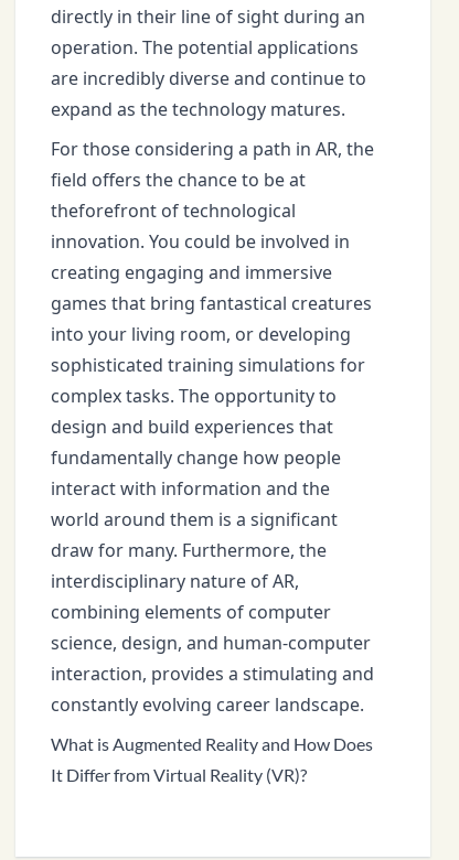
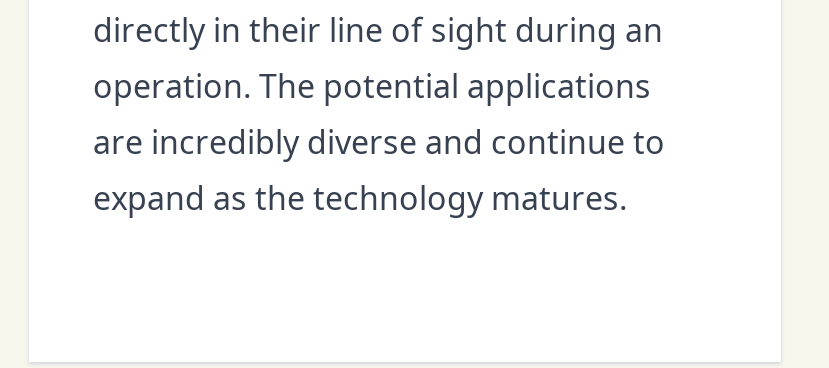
- For those considering a path in AR, the
- field offers the chance to be at
- theforefront of technological
- innovation. You could be involved in
- creating engaging and immersive
- games that bring fantastical creatures
- into your living room, or developing
- sophisticated training simulations for
- complex tasks. The opportunity to
- design and build experiences that
- fundamentally change how people
- interact with information and the
- world around them is a significant
- draw for many. Furthermore, the
- interdisciplinary nature of AR,
- combining elements of computer
- science, design, and human-computer
- interaction, provides a stimulating and
- constantly evolving career landscape.
- What is Augmented Reality and How Does
- It Differ from Virtual Reality (VR)?
